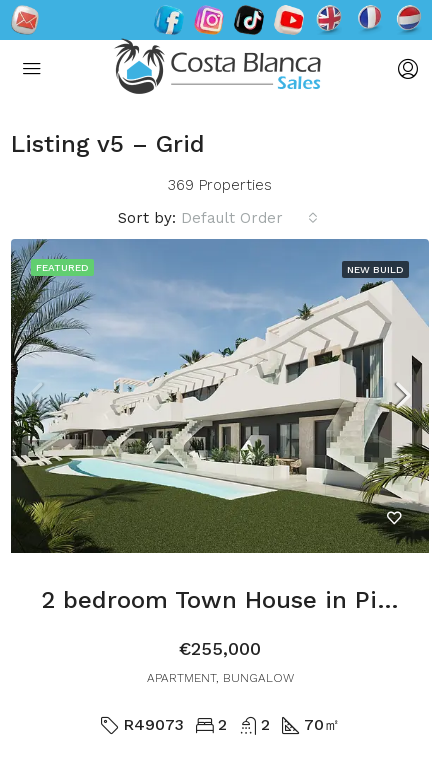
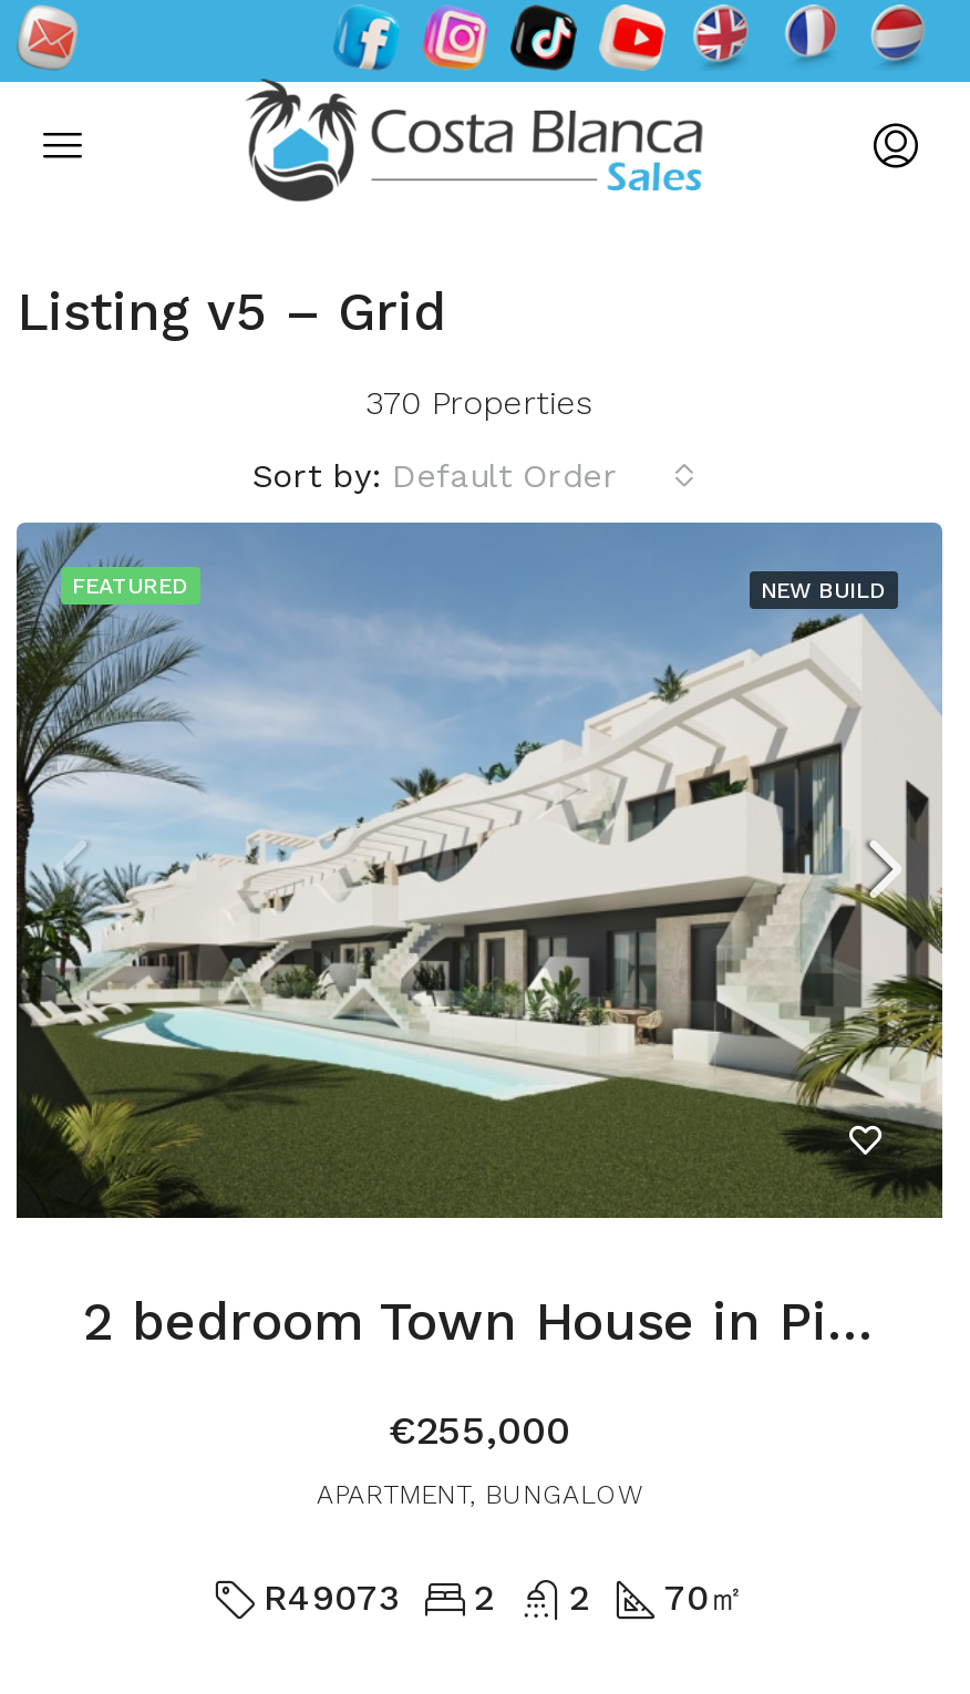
- 369 Properties
+ 370 Properties
